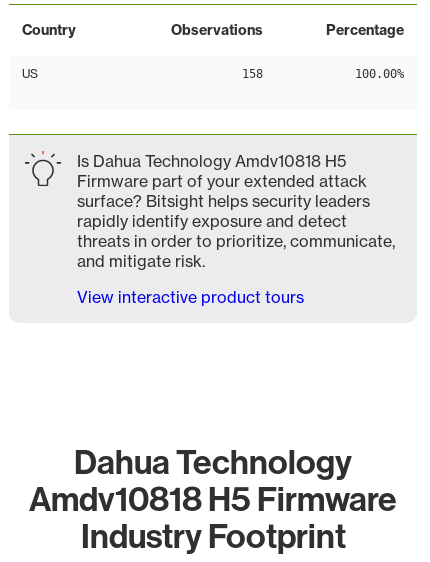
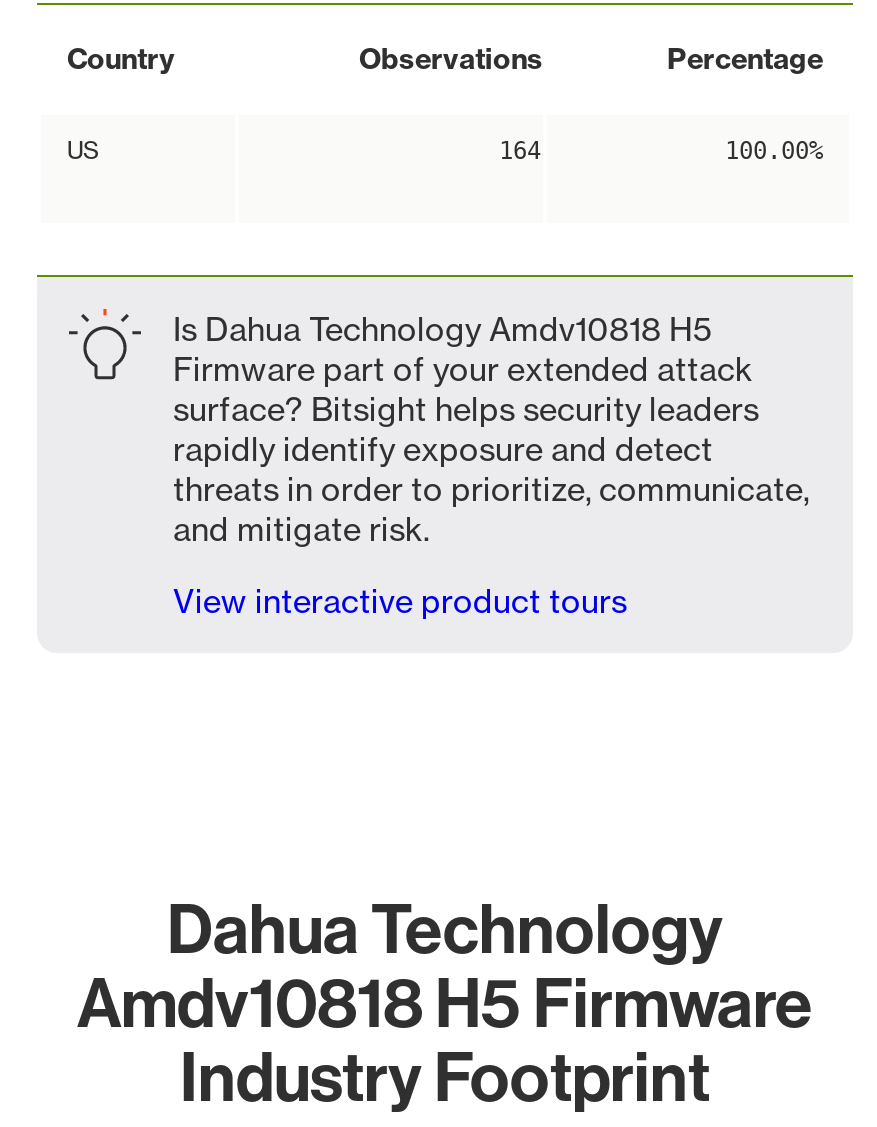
- 158
+ 164
